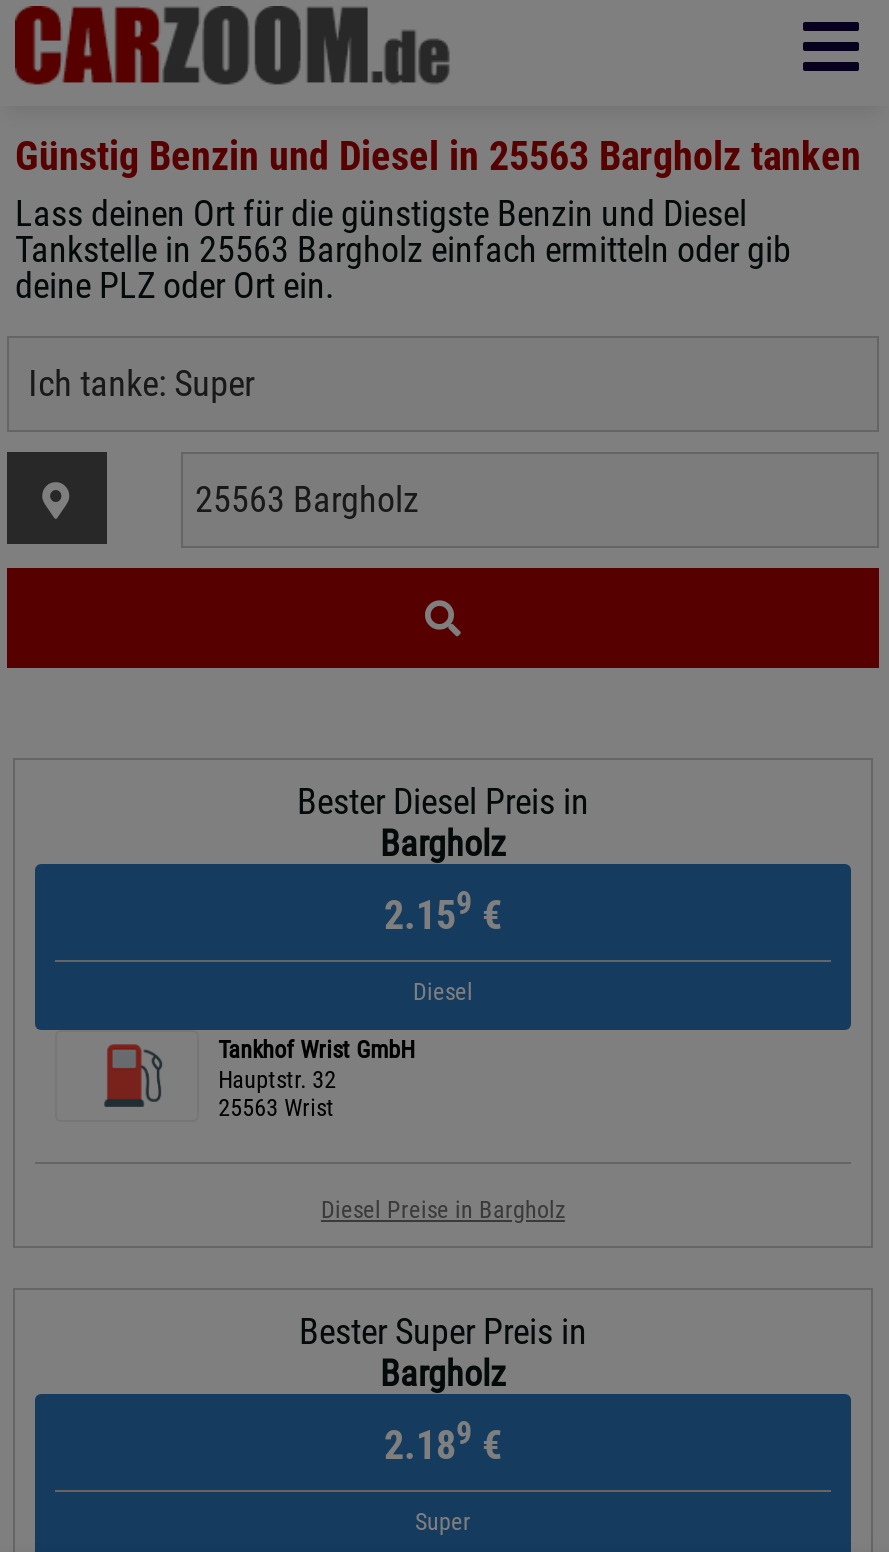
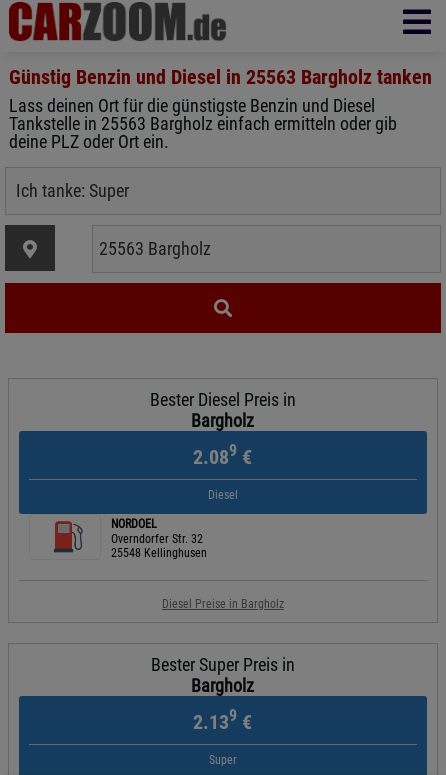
- 2.159 €
+ 2.089 €

- Tankhof Wrist GmbH
- Hauptstr. 32
- 25563 Wrist
+ NORDOEL
+ Overndorfer Str. 32
+ 25548 Kellinghusen

- 2.189 €
+ 2.139 €
